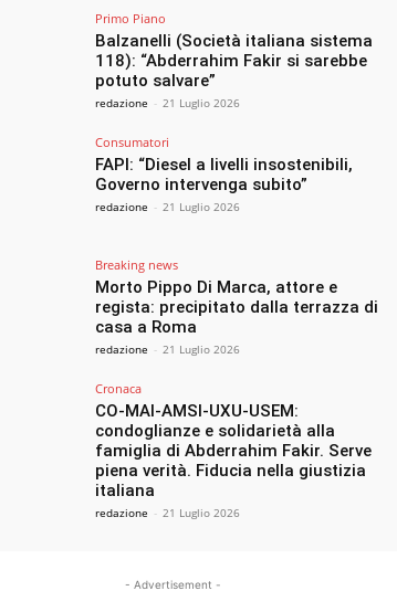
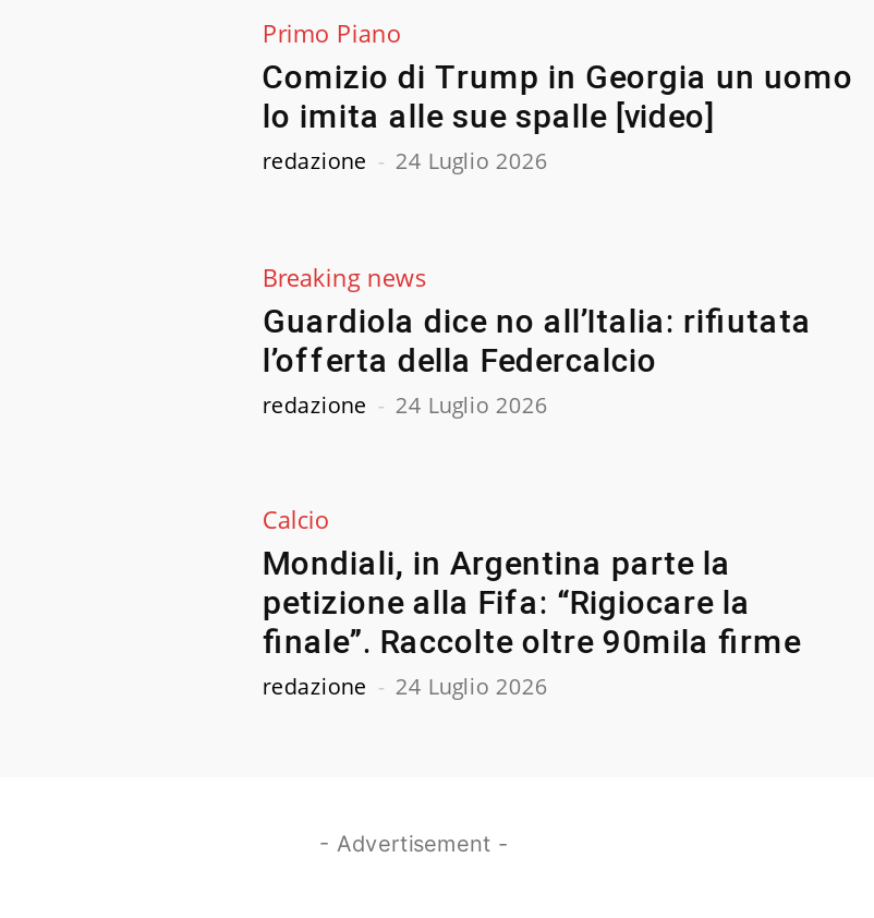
- Balzanelli (Società italiana sistema
- 118): “Abderrahim Fakir si sarebbe
- potuto salvare”
- redazione - 21 Luglio 2026
- Consumatori
- FAPI: “Diesel a livelli insostenibili,
- Governo intervenga subito”
- redazione - 21 Luglio 2026
+ Comizio di Trump in Georgia un uomo
+ lo imita alle sue spalle [video]
+ redazione - 24 Luglio 2026

- Morto Pippo Di Marca, attore e
- regista: precipitato dalla terrazza di
- casa a Roma
- redazione - 21 Luglio 2026
+ Guardiola dice no all’Italia: rifiutata
+ l’offerta della Federcalcio
+ redazione - 24 Luglio 2026

- Cronaca
- CO-MAI-AMSI-UXU-USEM:
- condoglianze e solidarietà alla
- famiglia di Abderrahim Fakir. Serve
- piena verità. Fiducia nella giustizia
- italiana
- redazione - 21 Luglio 2026
+ Calcio
+ Mondiali, in Argentina parte la
+ petizione alla Fifa: “Rigiocare la
+ finale”. Raccolte oltre 90mila firme
+ redazione - 24 Luglio 2026
